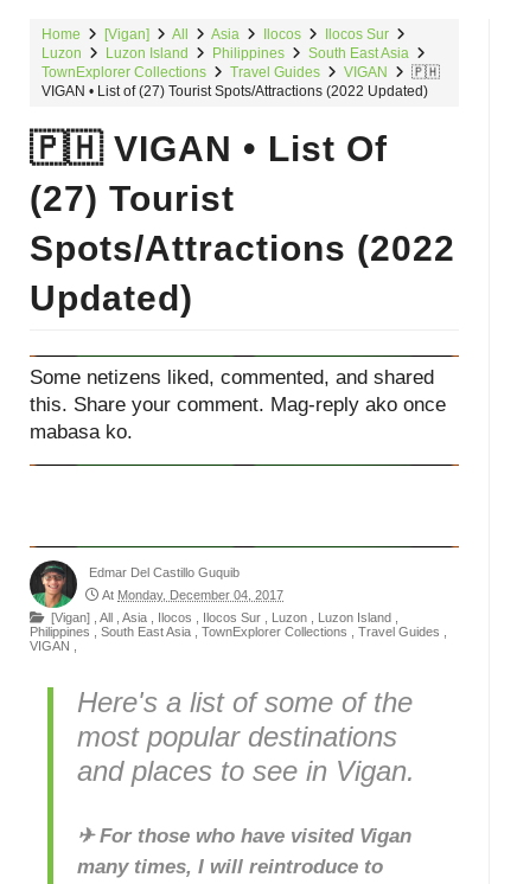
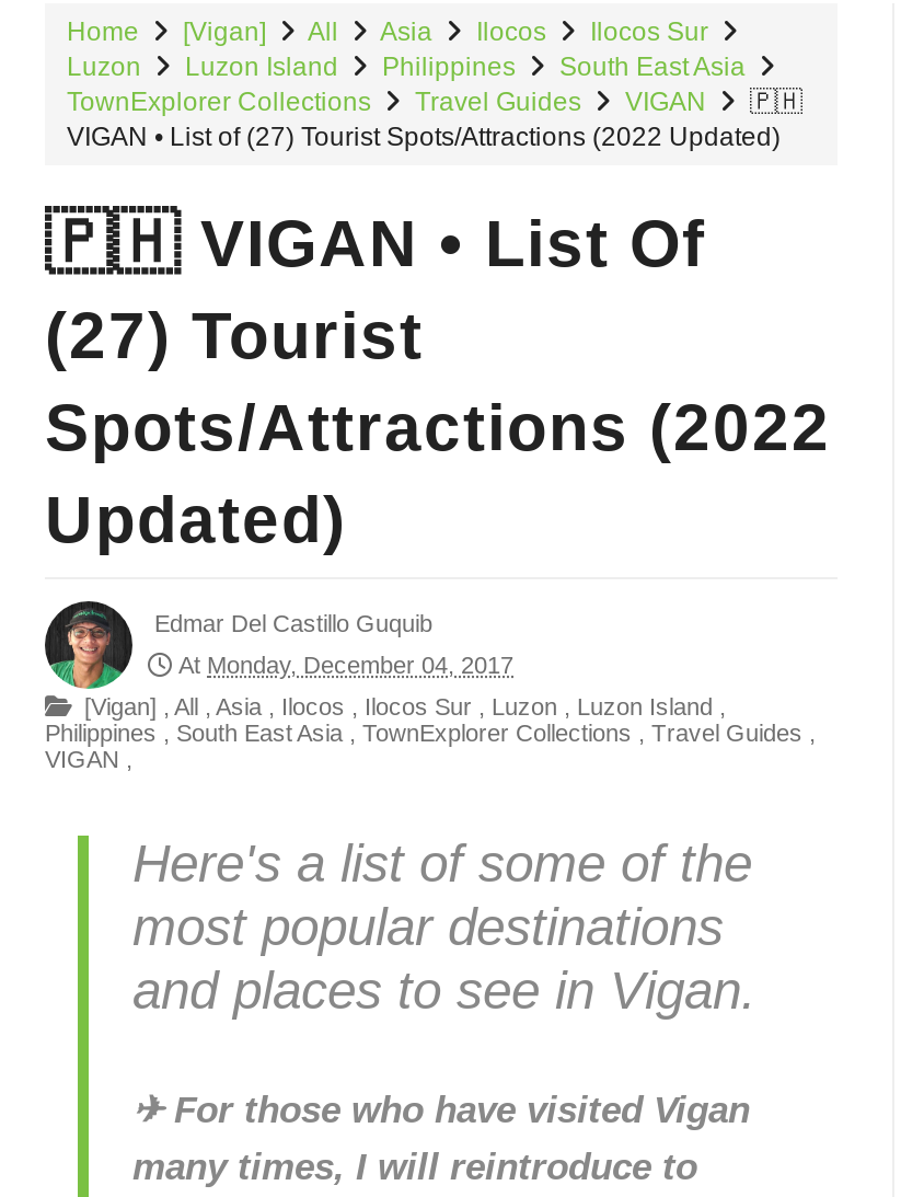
- Some netizens liked, commented, and shared
- this. Share your comment. Mag-reply ako once
- mabasa ko.
